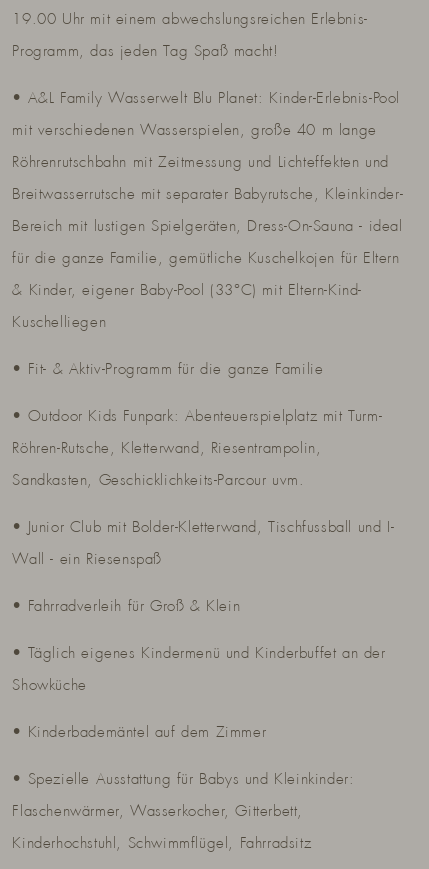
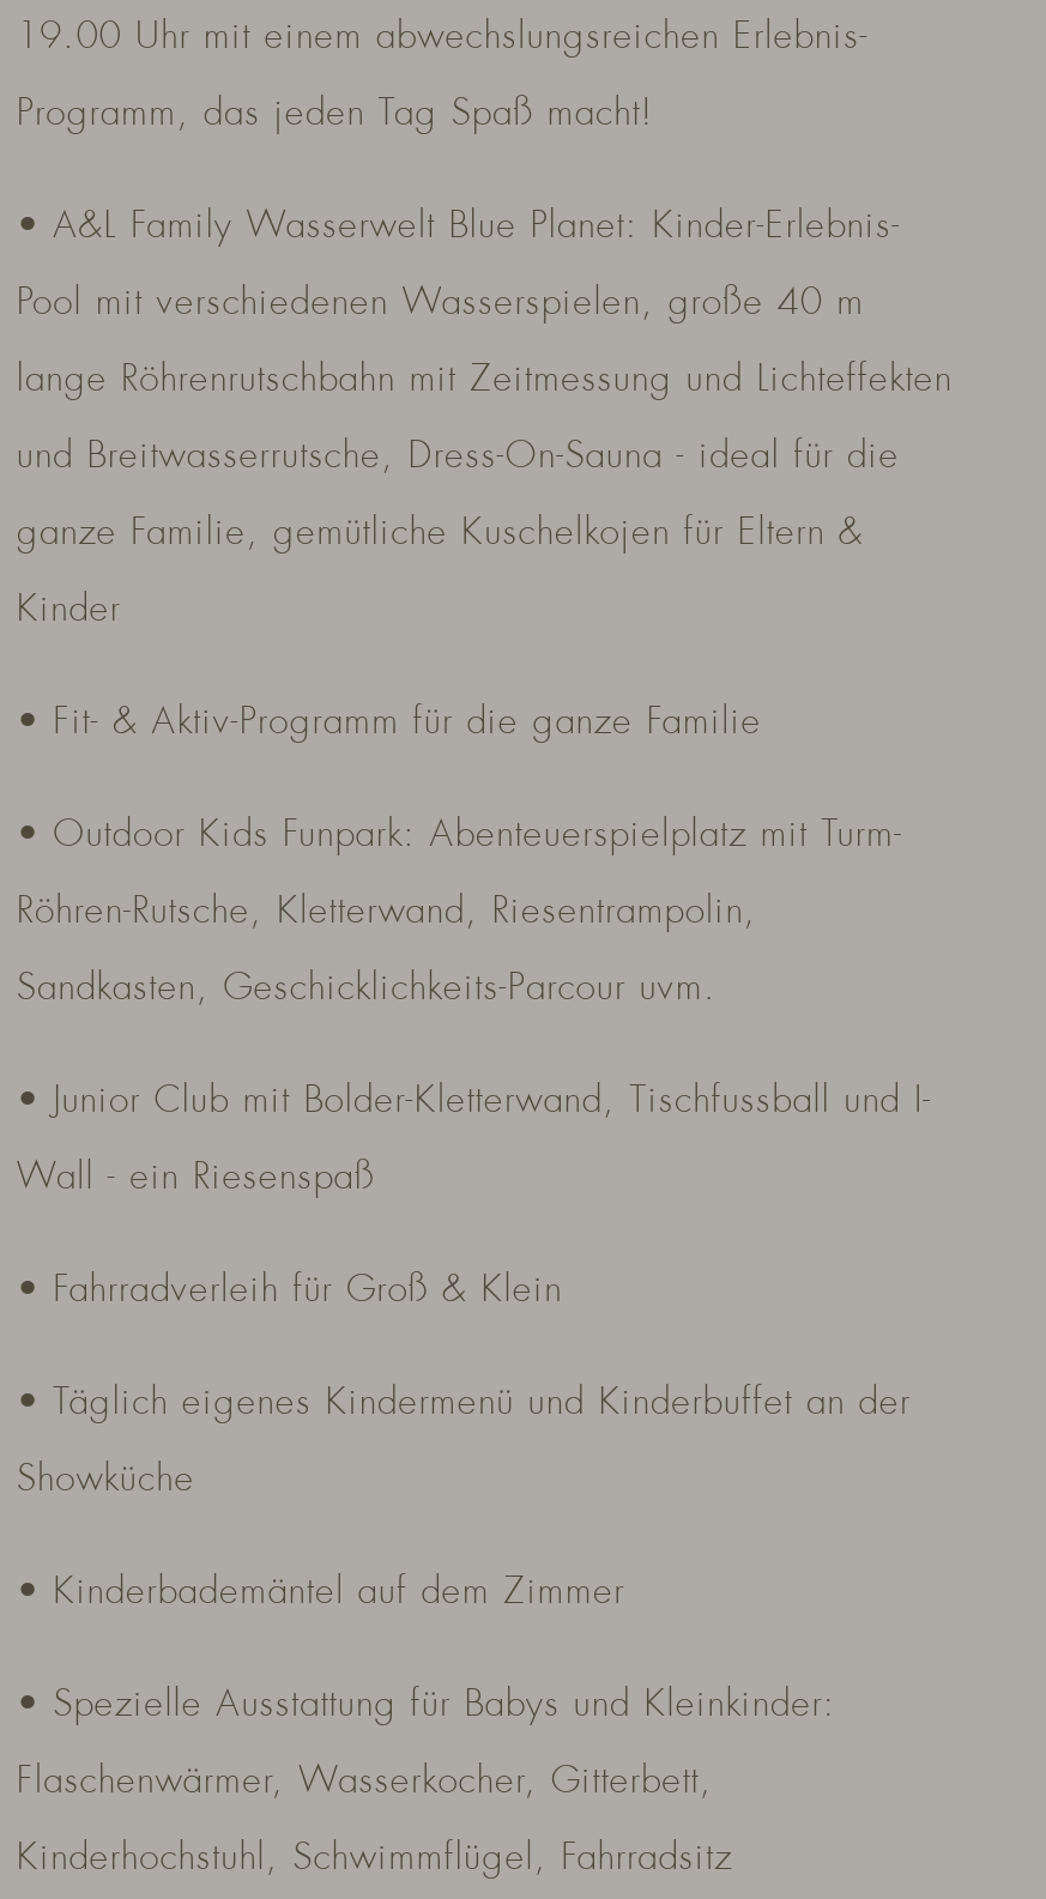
- • A&L Family Wasserwelt Blu Planet: Kinder-Erlebnis-Pool
- mit verschiedenen Wasserspielen, große 40 m lange
- Röhrenrutschbahn mit Zeitmessung und Lichteffekten und
- Breitwasserrutsche mit separater Babyrutsche, Kleinkinder-
- Bereich mit lustigen Spielgeräten, Dress-On-Sauna - ideal
- für die ganze Familie, gemütliche Kuschelkojen für Eltern
- & Kinder, eigener Baby-Pool (33°C) mit Eltern-Kind-
- Kuschelliegen
+ • A&L Family Wasserwelt Blue Planet: Kinder-Erlebnis-
+ Pool mit verschiedenen Wasserspielen, große 40 m
+ lange Röhrenrutschbahn mit Zeitmessung und Lichteffekten
+ und Breitwasserrutsche, Dress-On-Sauna - ideal für die
+ ganze Familie, gemütliche Kuschelkojen für Eltern &
+ Kinder
